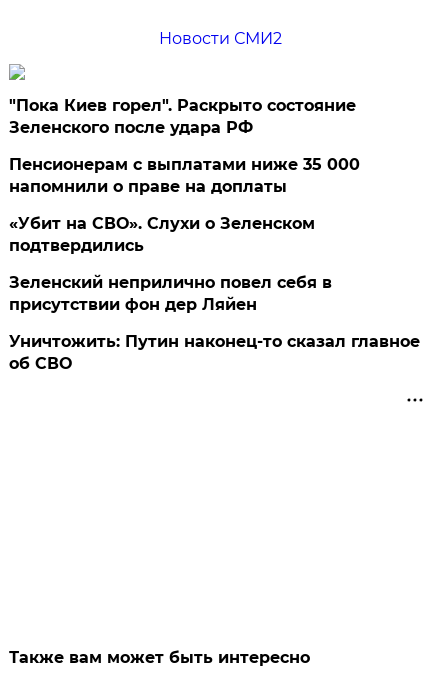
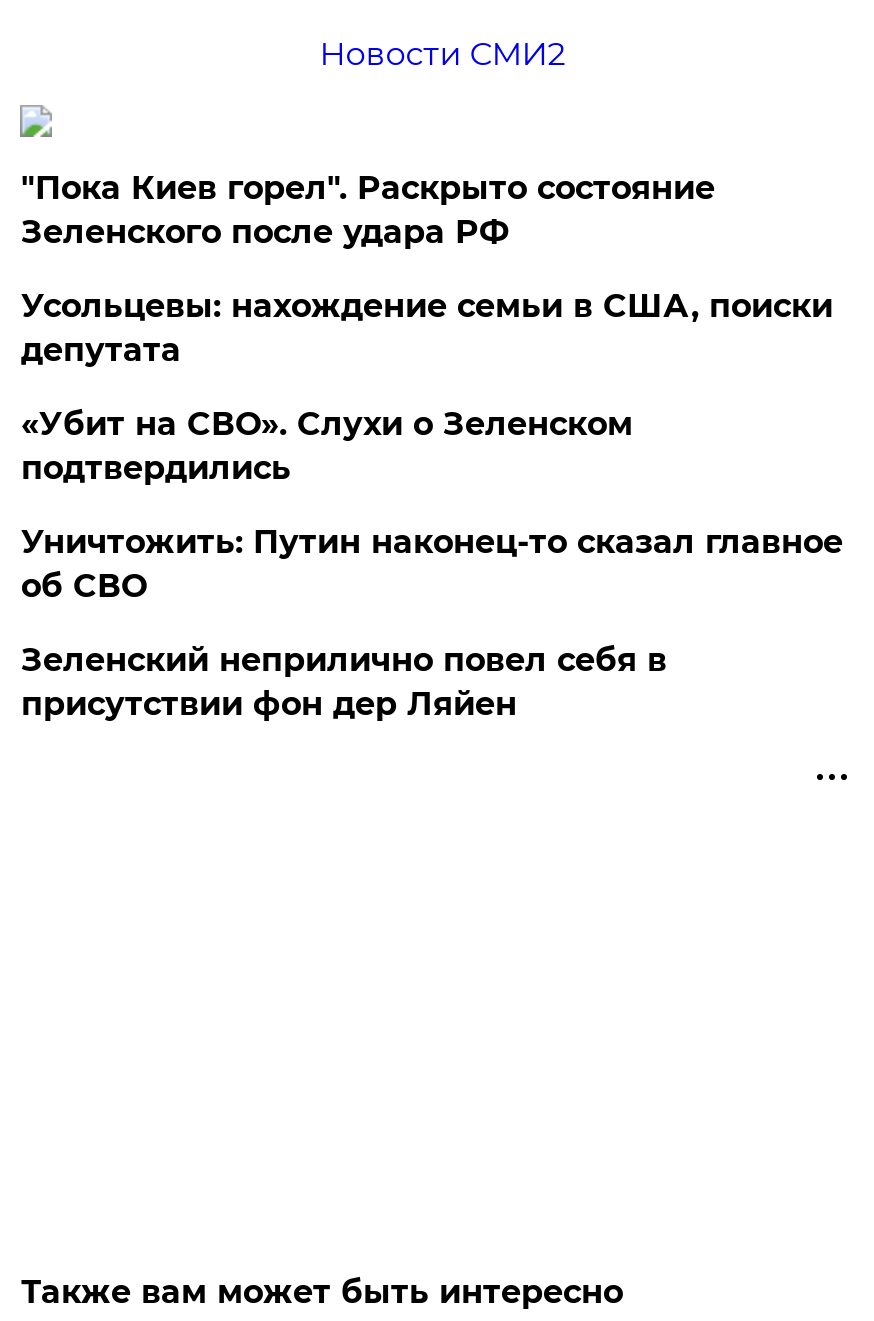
- Пенсионерам с выплатами ниже 35 000
- напомнили о праве на доплаты
+ Усольцевы: нахождение семьи в США, поиски
+ депутата

moved down: Зеленский неприлично повел cебя в | присутствии фон дер Ляйен

moved up: Уничтожить: Путин наконец-то сказал главное | об СВО
